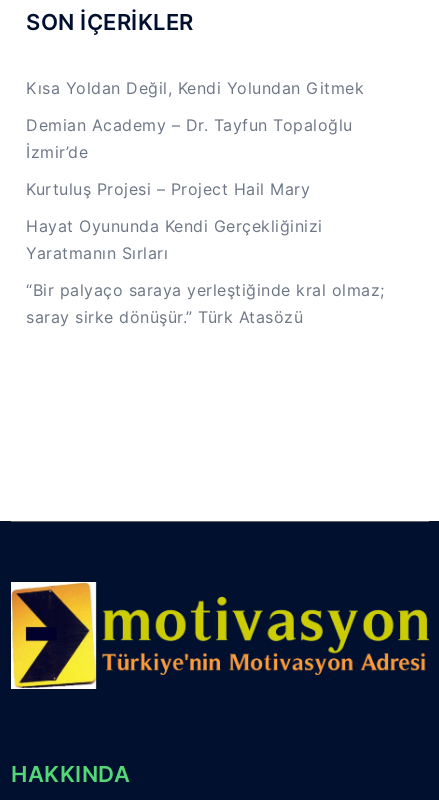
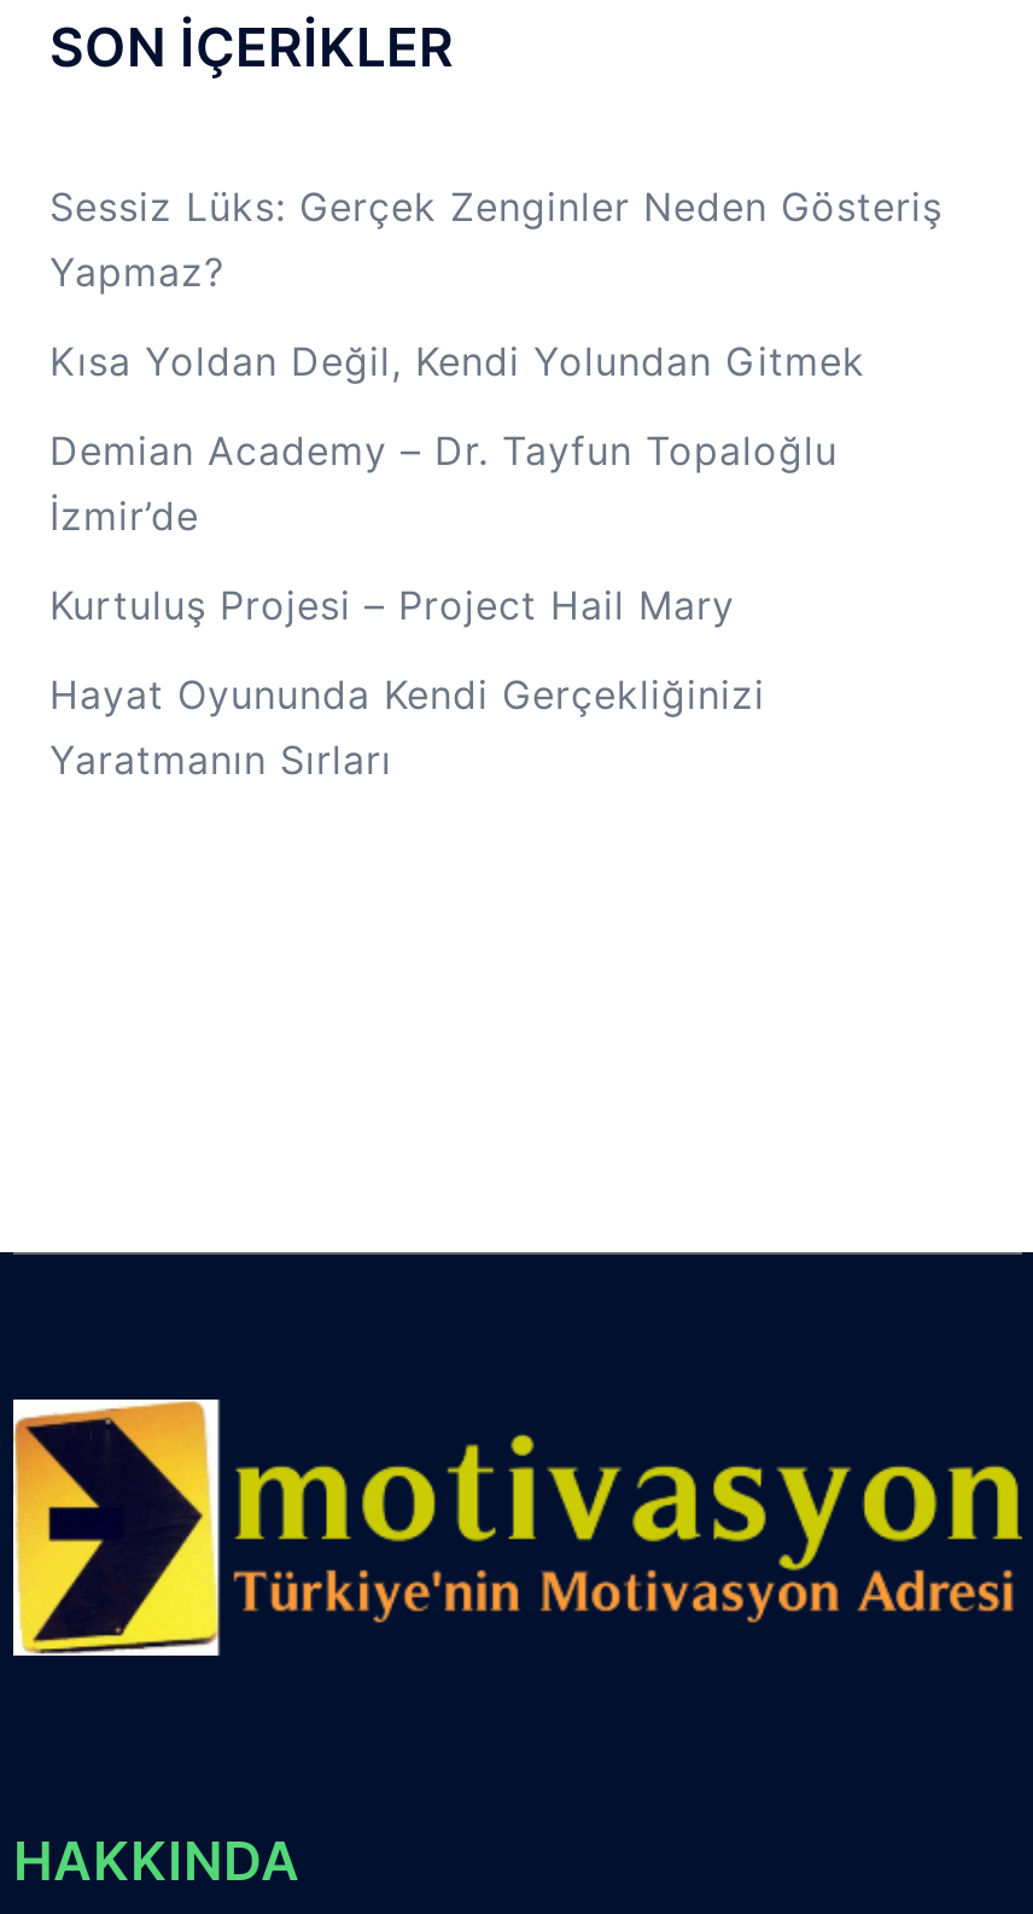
+ Sessiz Lüks: Gerçek Zenginler Neden Gösteriş
+ Yapmaz?

moved down: Kısa Yoldan Değil, Kendi Yolundan Gitmek | Demian Academy – Dr. Tayfun Topaloğlu | İzmir’de | Kurtuluş Projesi – Project Hail Mary | Hayat Oyununda Kendi Gerçekliğinizi | Yaratmanın Sırları

- “Bir palyaço saraya yerleştiğinde kral olmaz;
- saray sirke dönüşür.” Türk Atasözü
